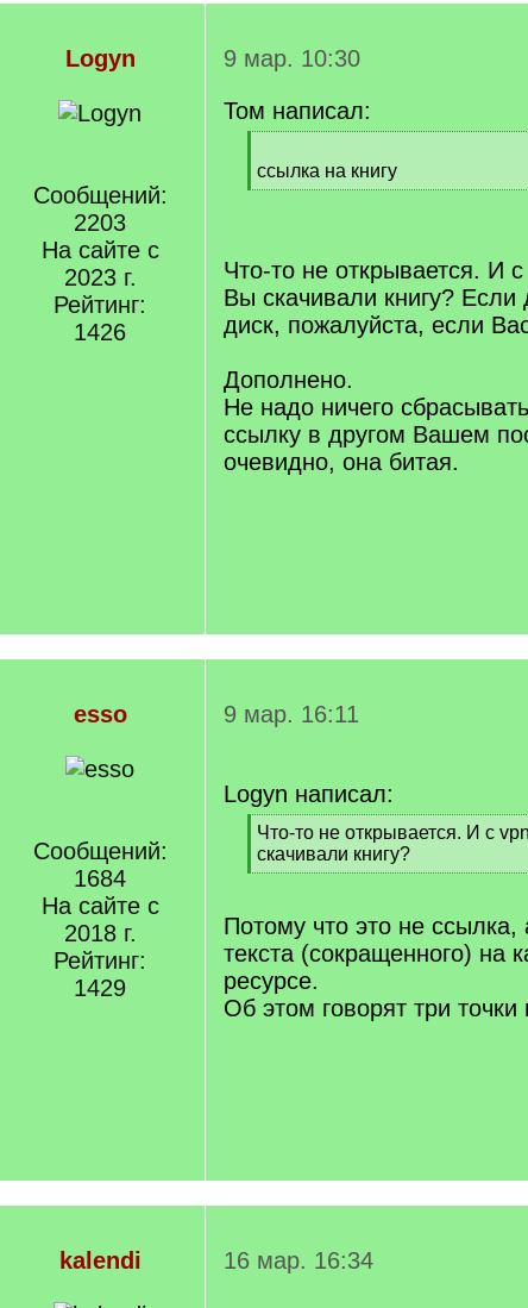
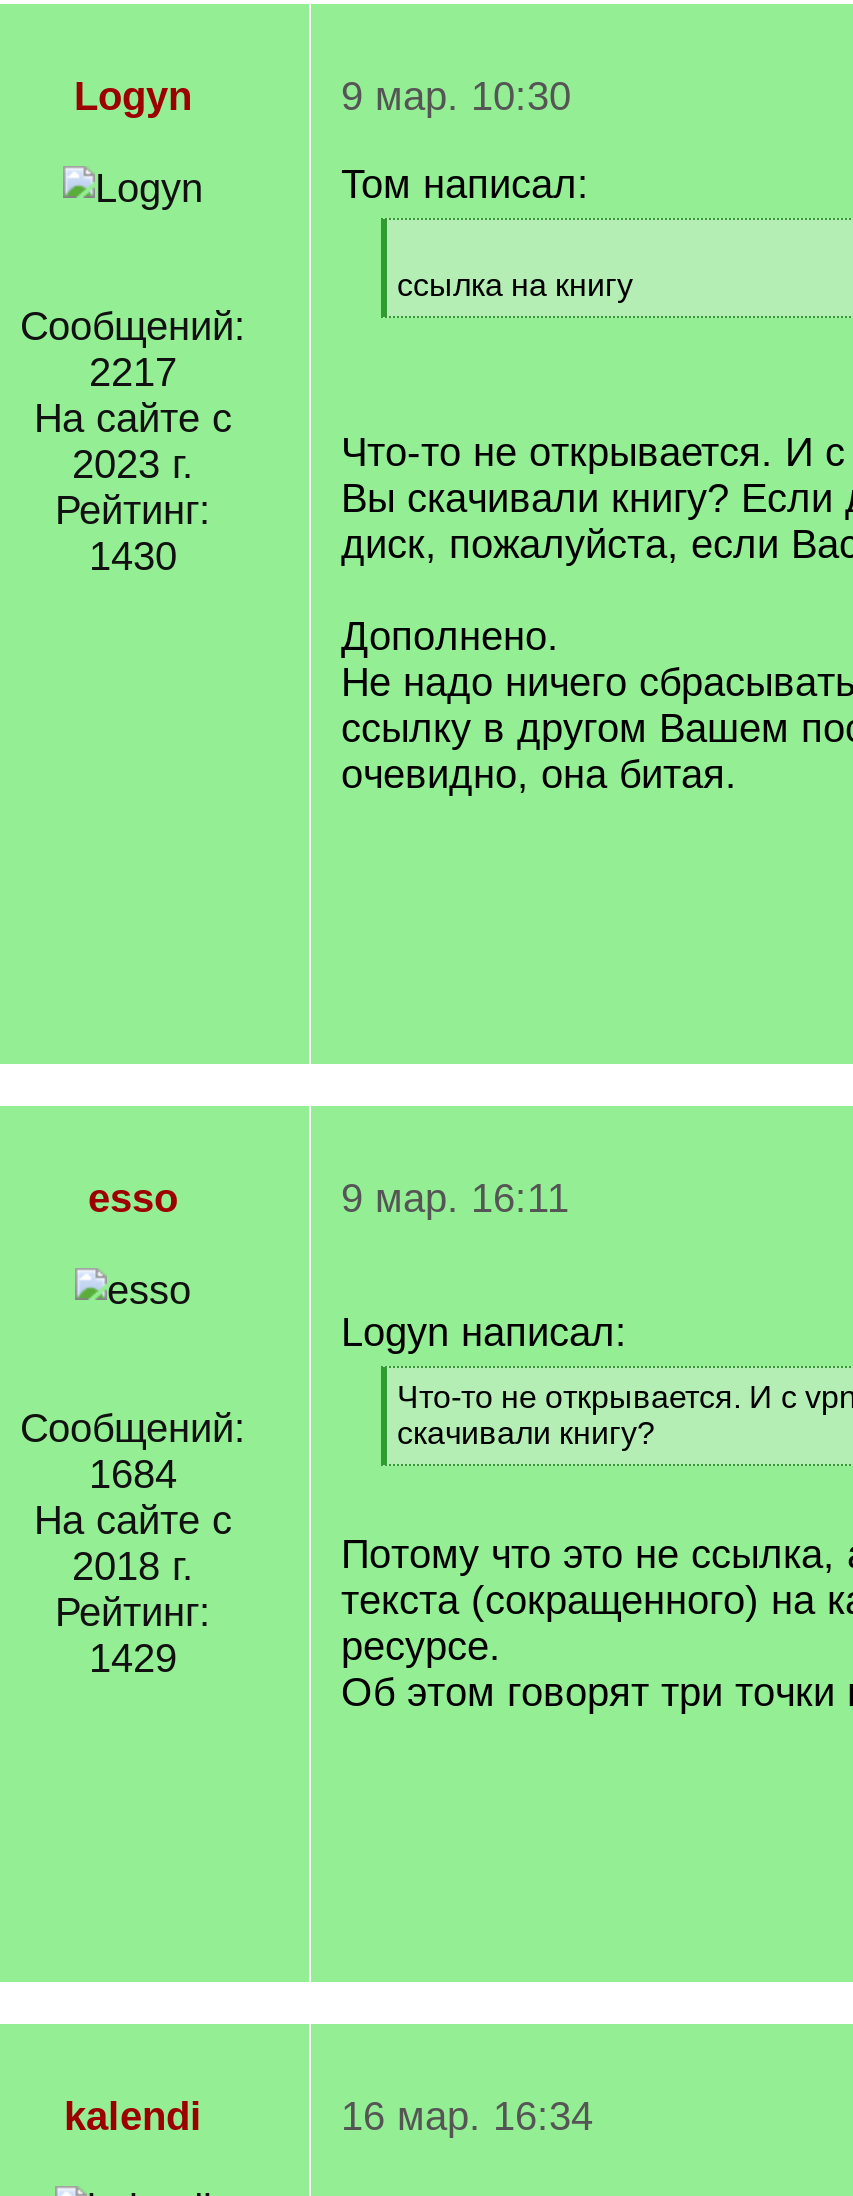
- 2203
+ 2217

- 1426
+ 1430
